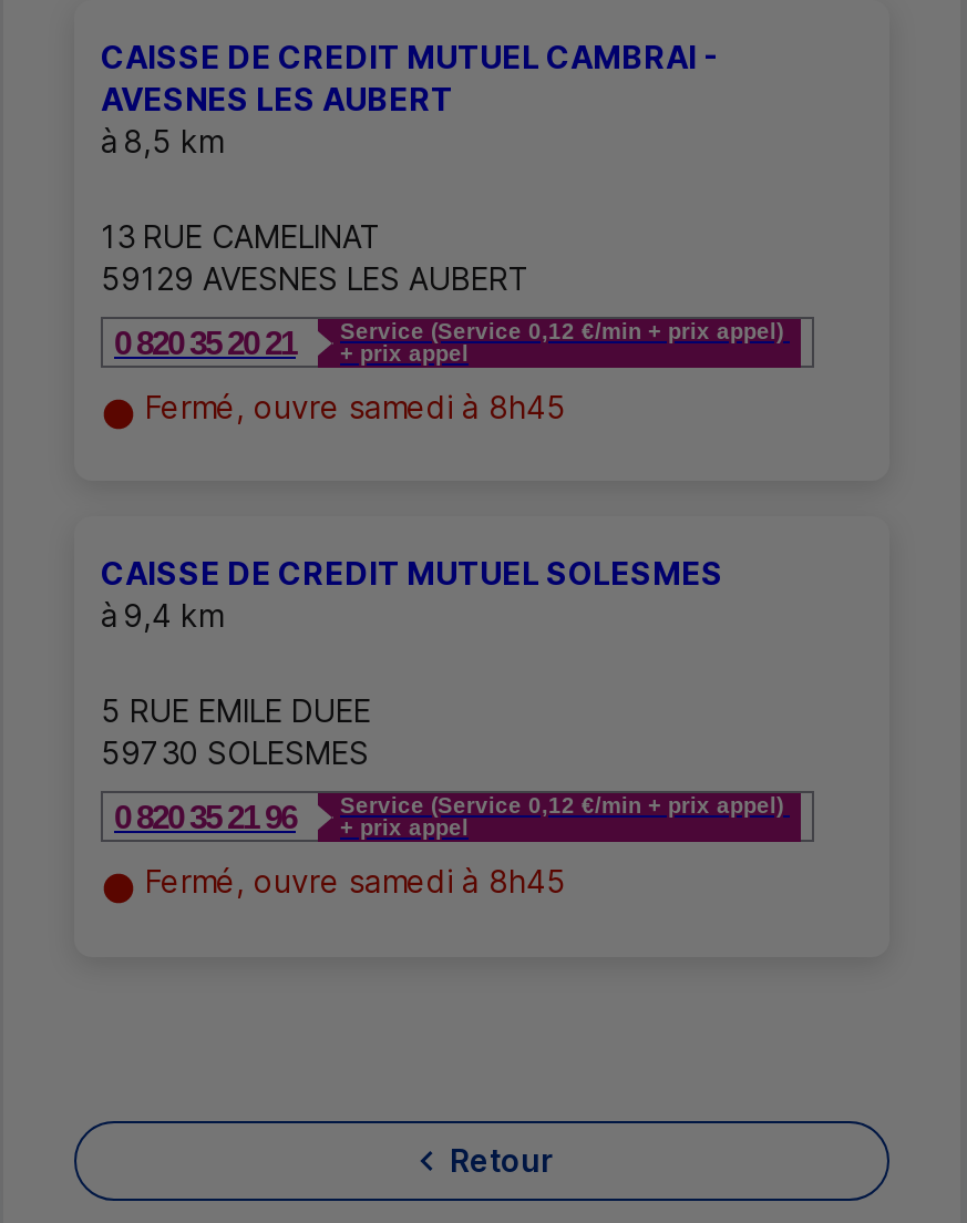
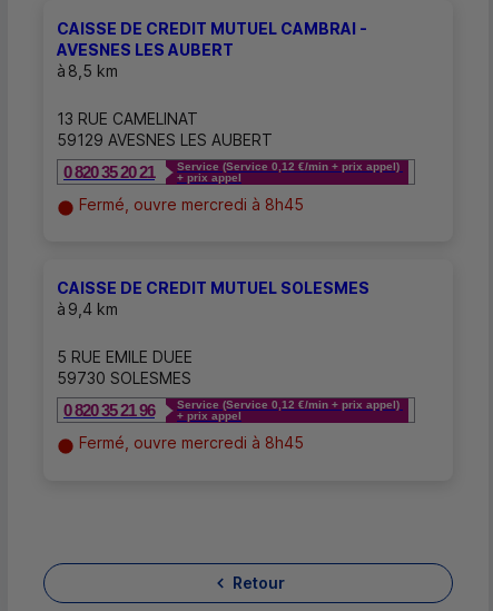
- Fermé, ouvre samedi à 8h45
+ Fermé, ouvre mercredi à 8h45

- Fermé, ouvre samedi à 8h45
+ Fermé, ouvre mercredi à 8h45
